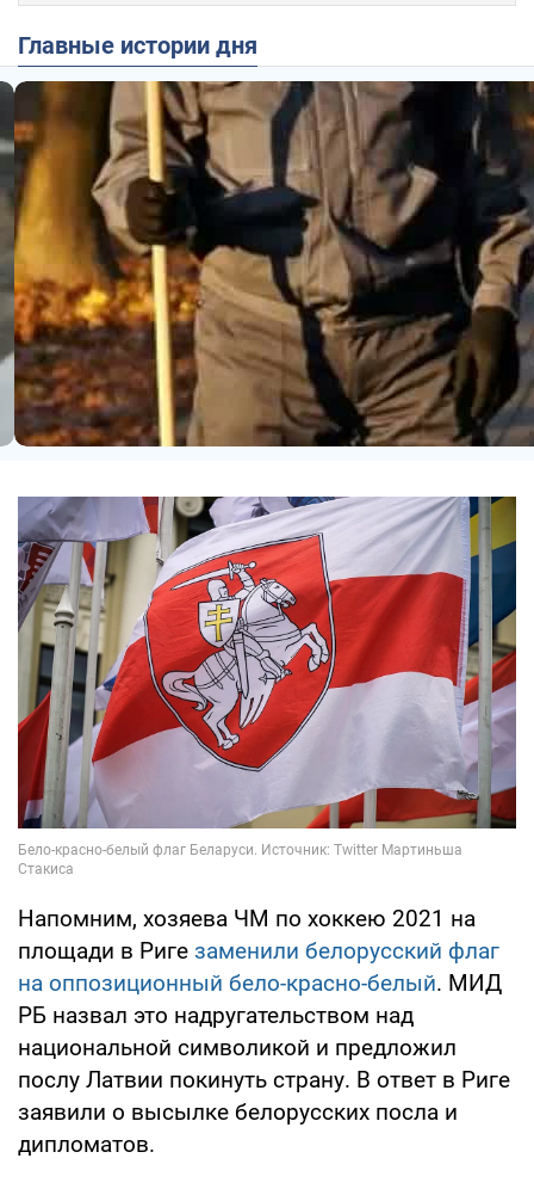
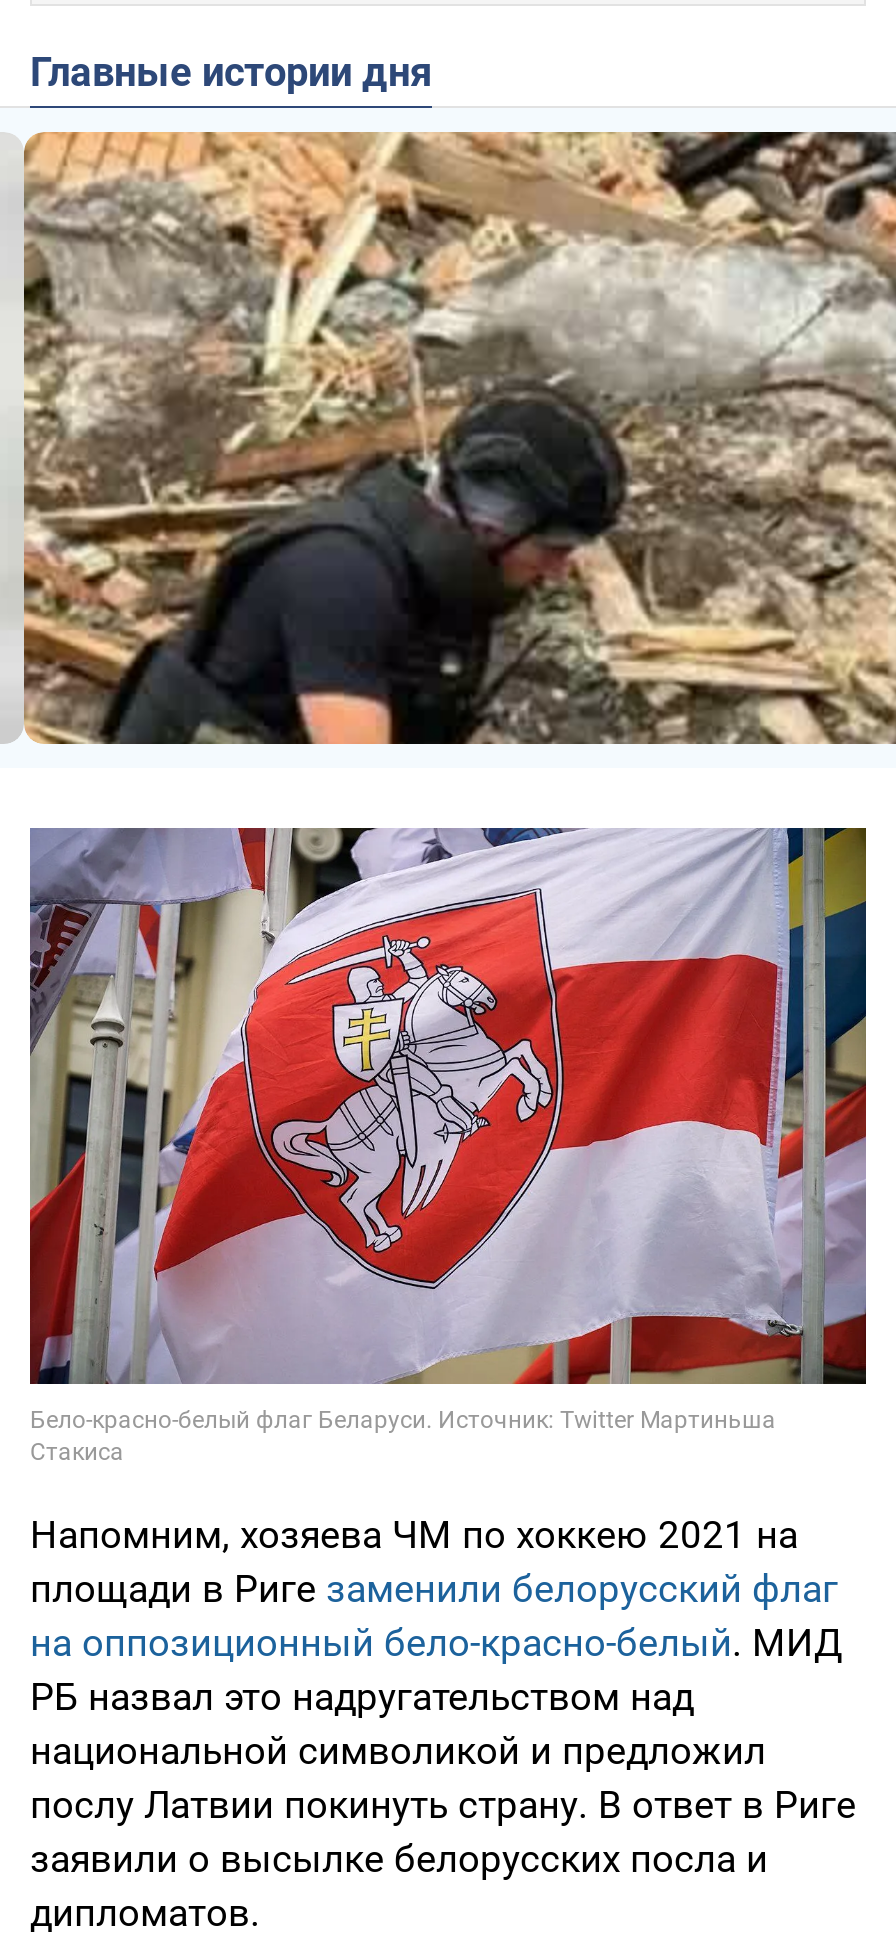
- [image]
+ [image]
